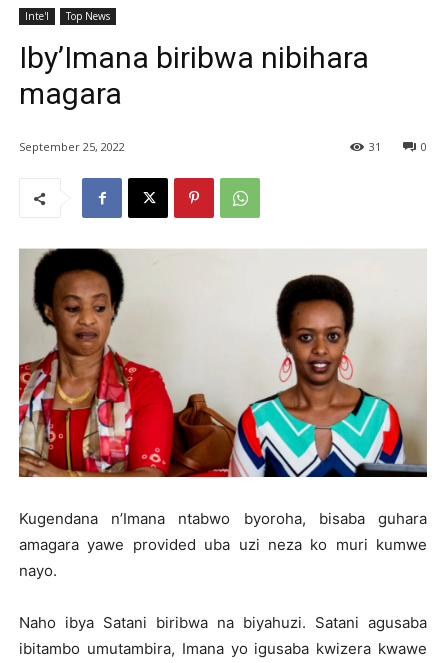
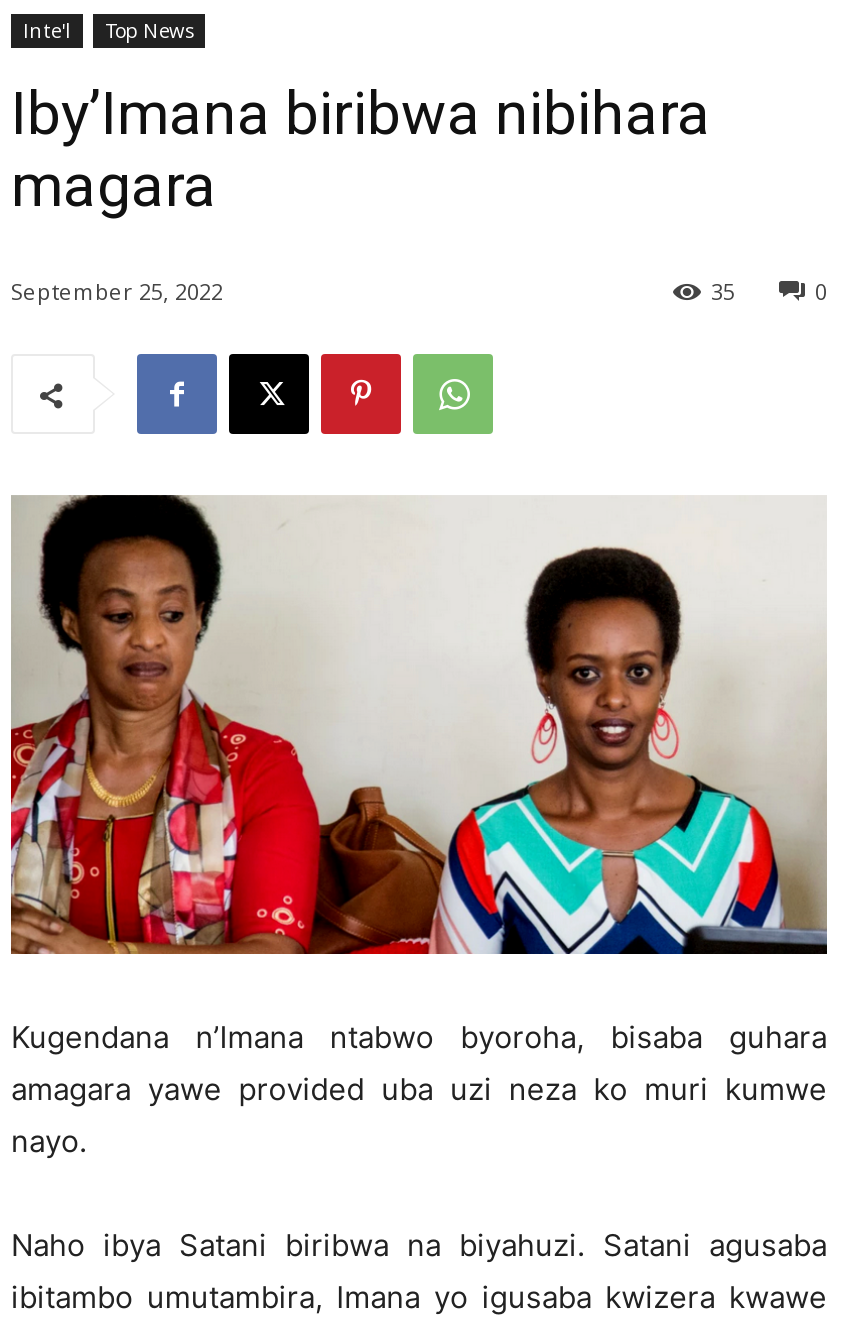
- 31
+ 35
